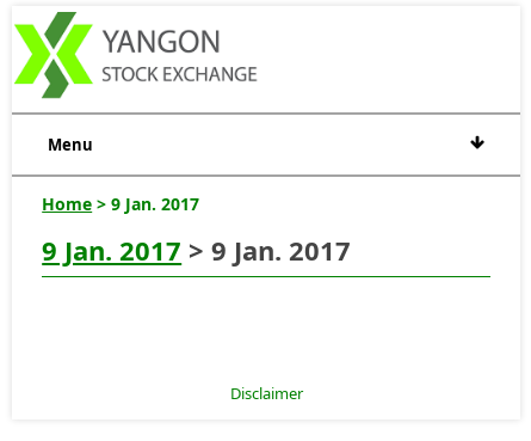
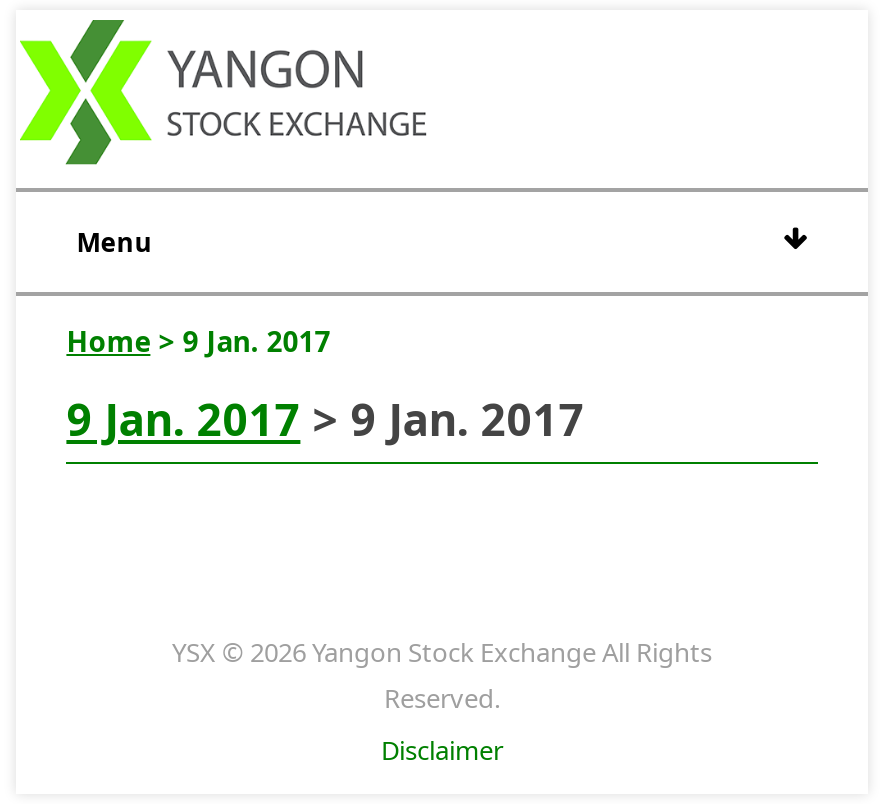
+ YSX © 2026 Yangon Stock Exchange All Rights
+ Reserved.
